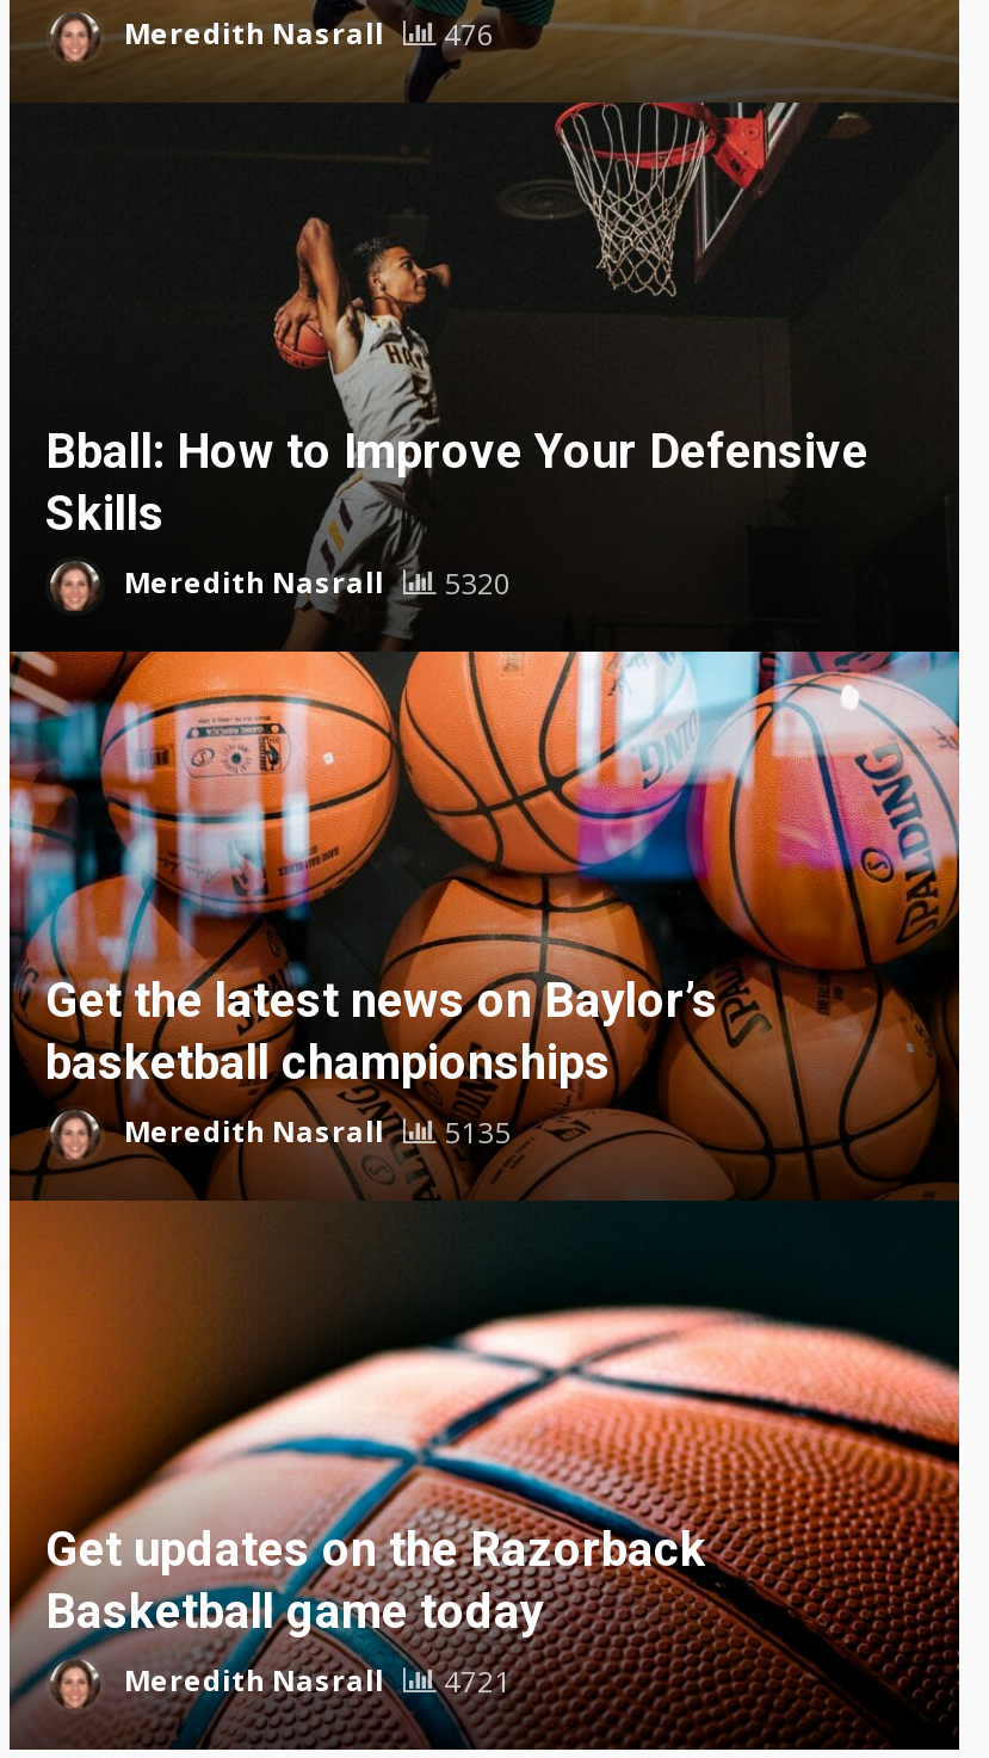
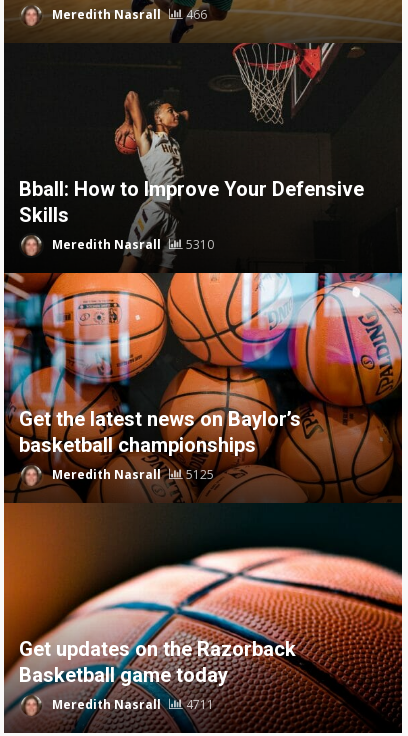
- Meredith Nasrall 476
+ Meredith Nasrall 466

- Meredith Nasrall 5320
+ Meredith Nasrall 5310

- Meredith Nasrall 5135
+ Meredith Nasrall 5125

- Meredith Nasrall 4721
+ Meredith Nasrall 4711
